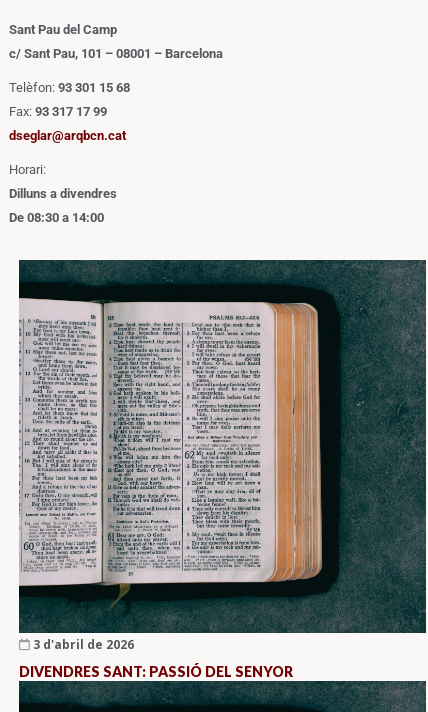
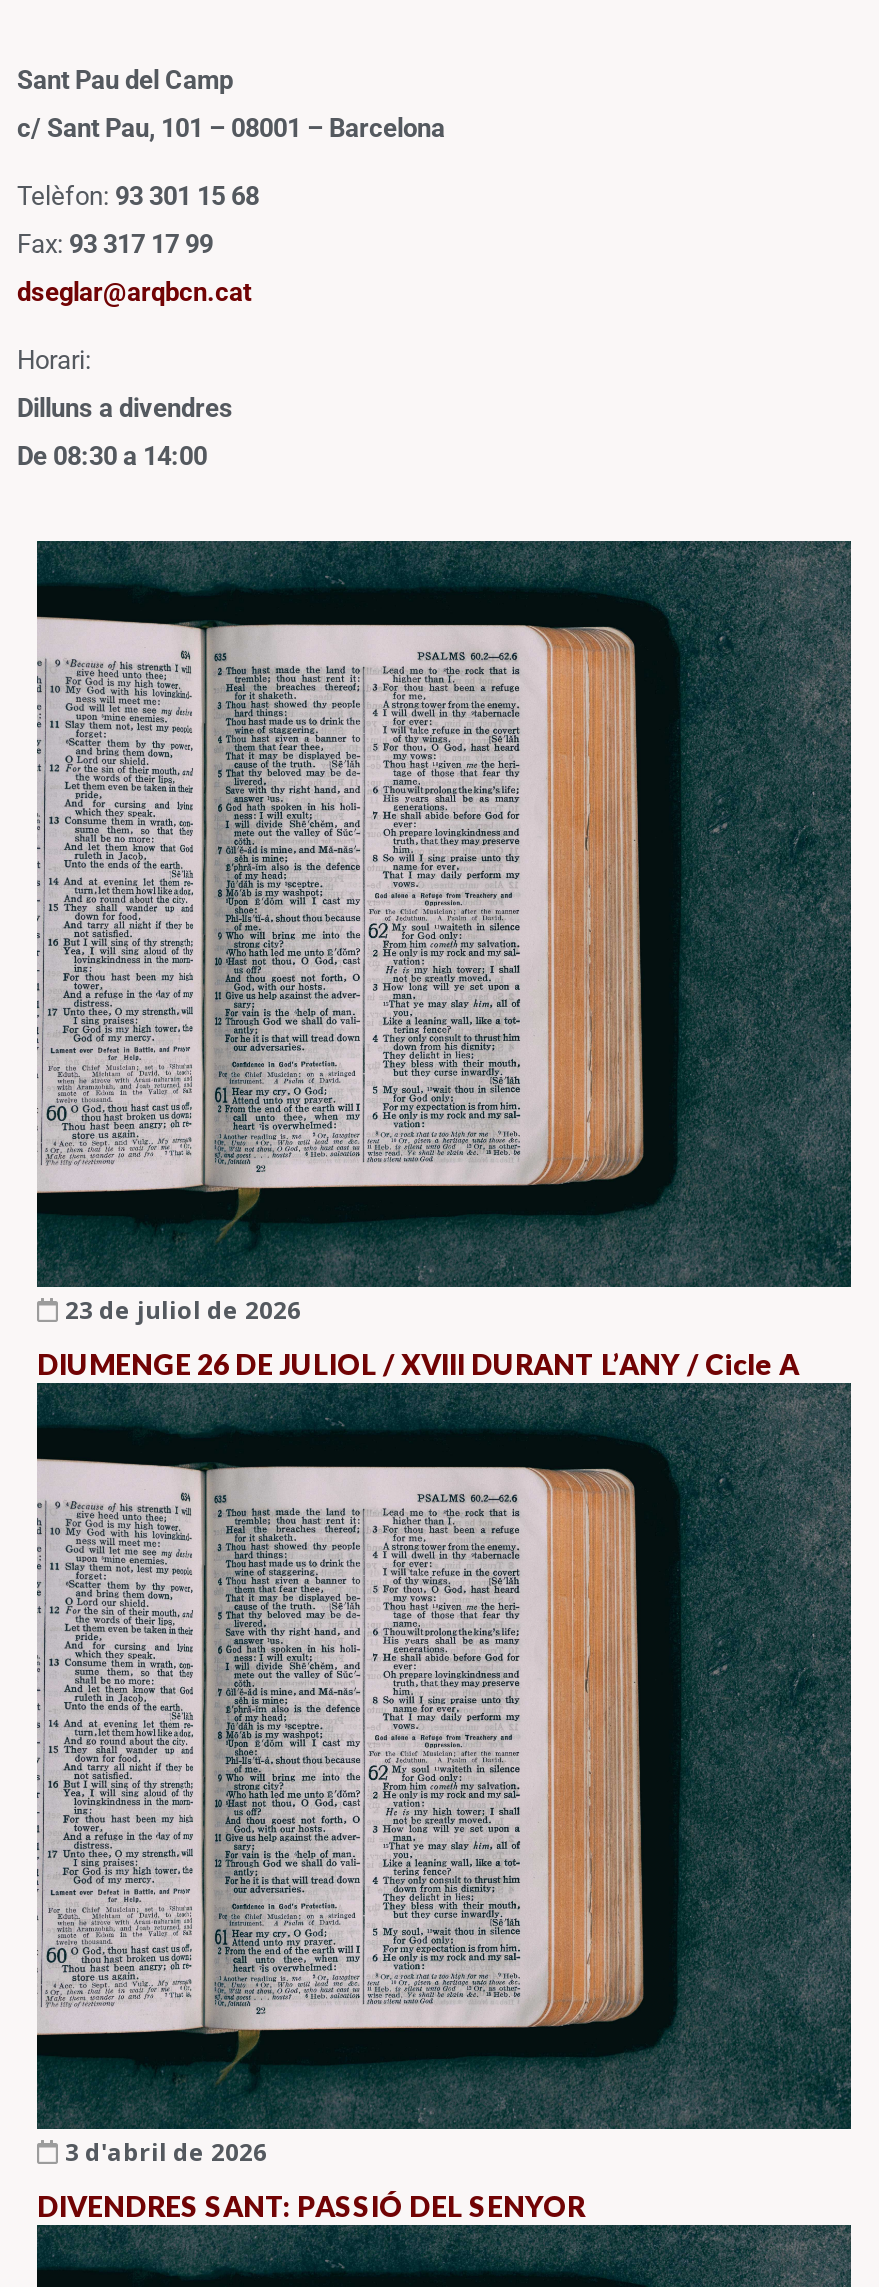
+ 23 de juliol de 2026
+ DIUMENGE 26 DE JULIOL / XVIII DURANT L’ANY / Cicle A
